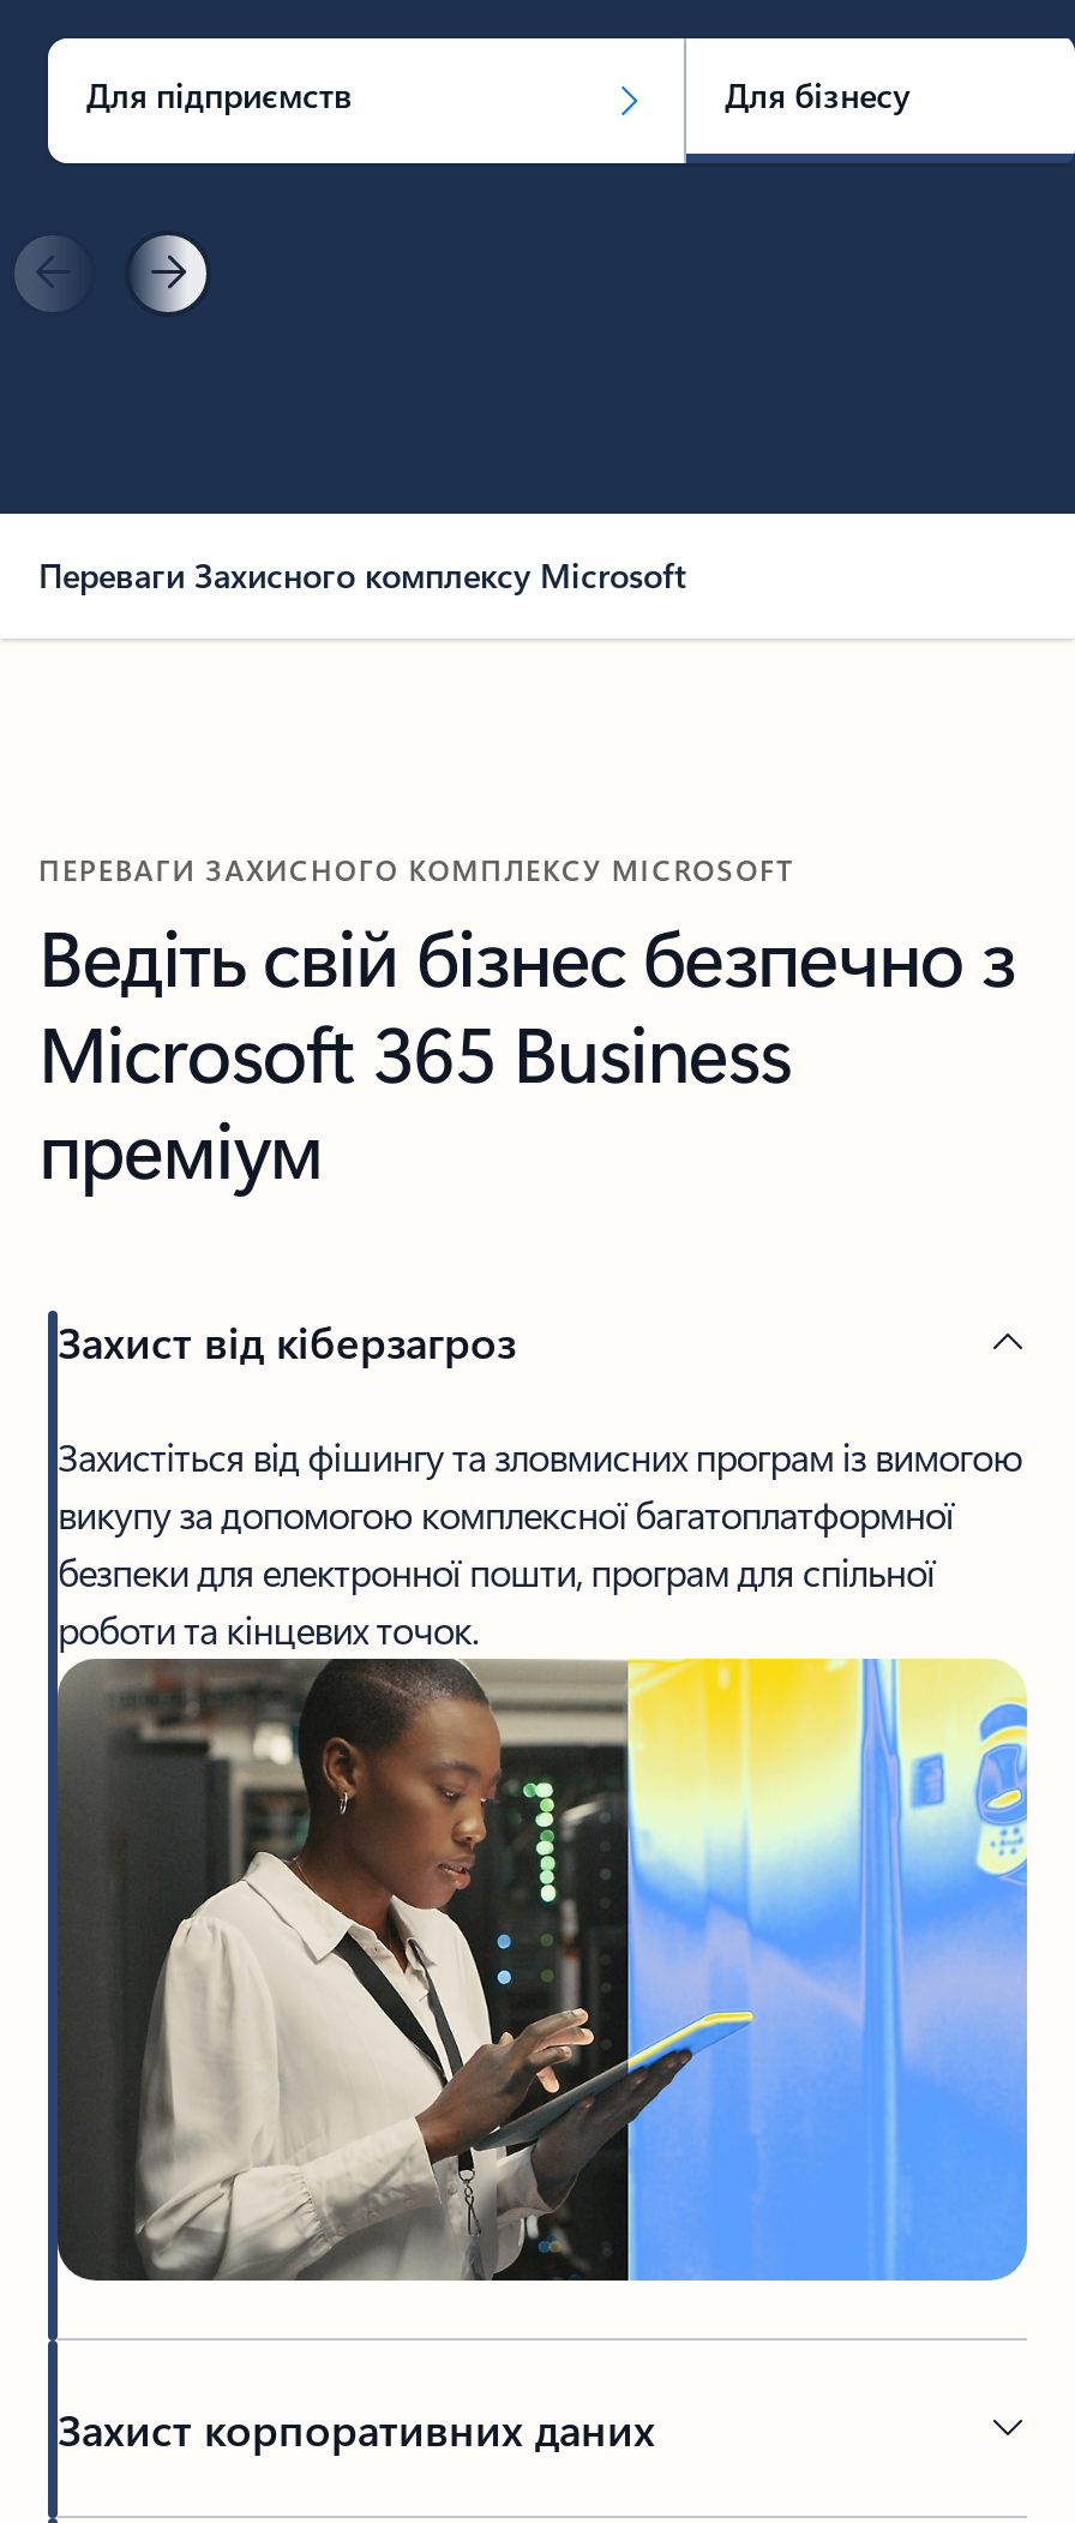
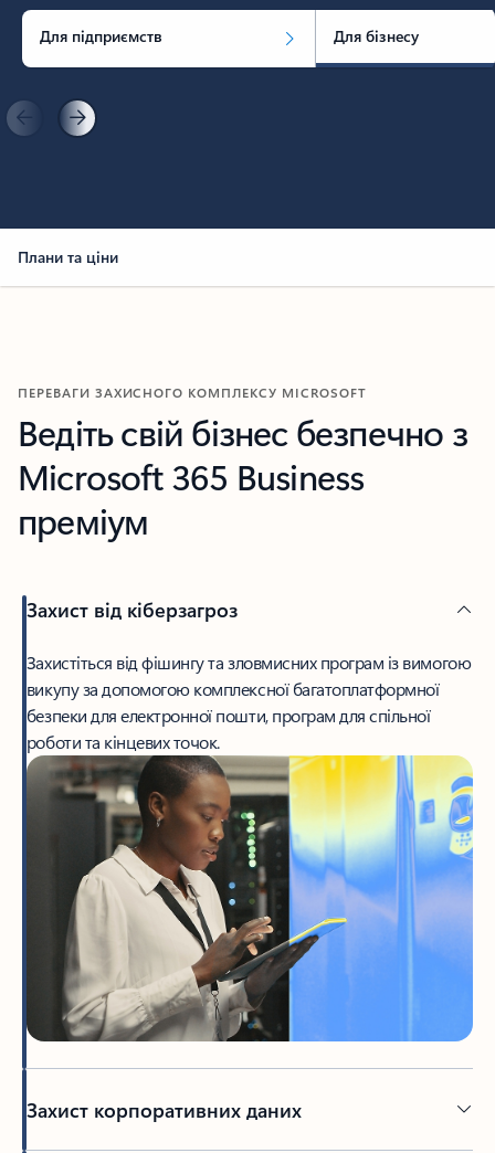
- Переваги Захисного комплексу Microsoft
+ Плани та ціни
